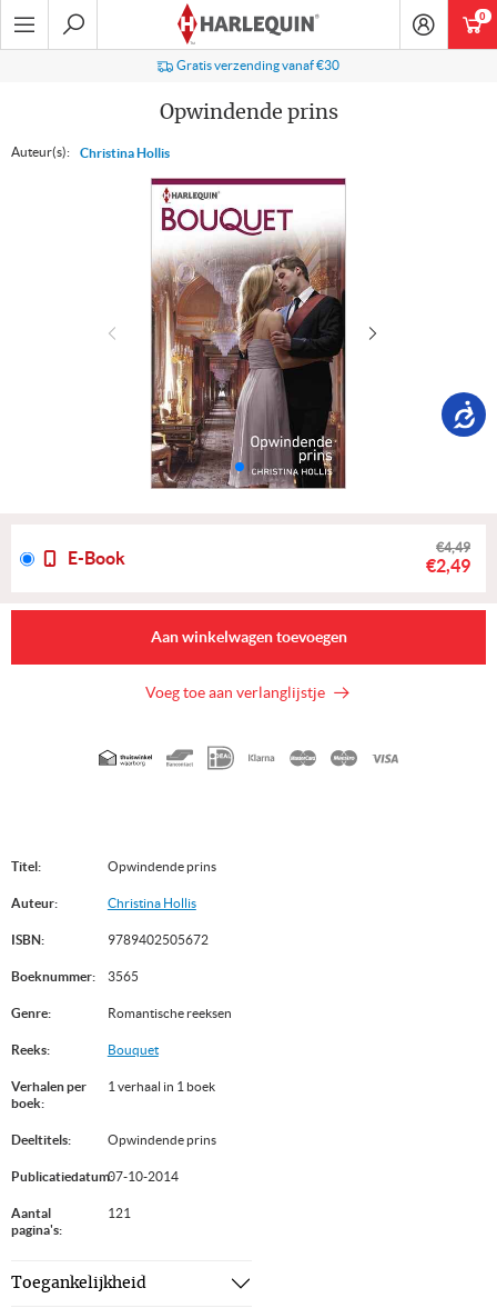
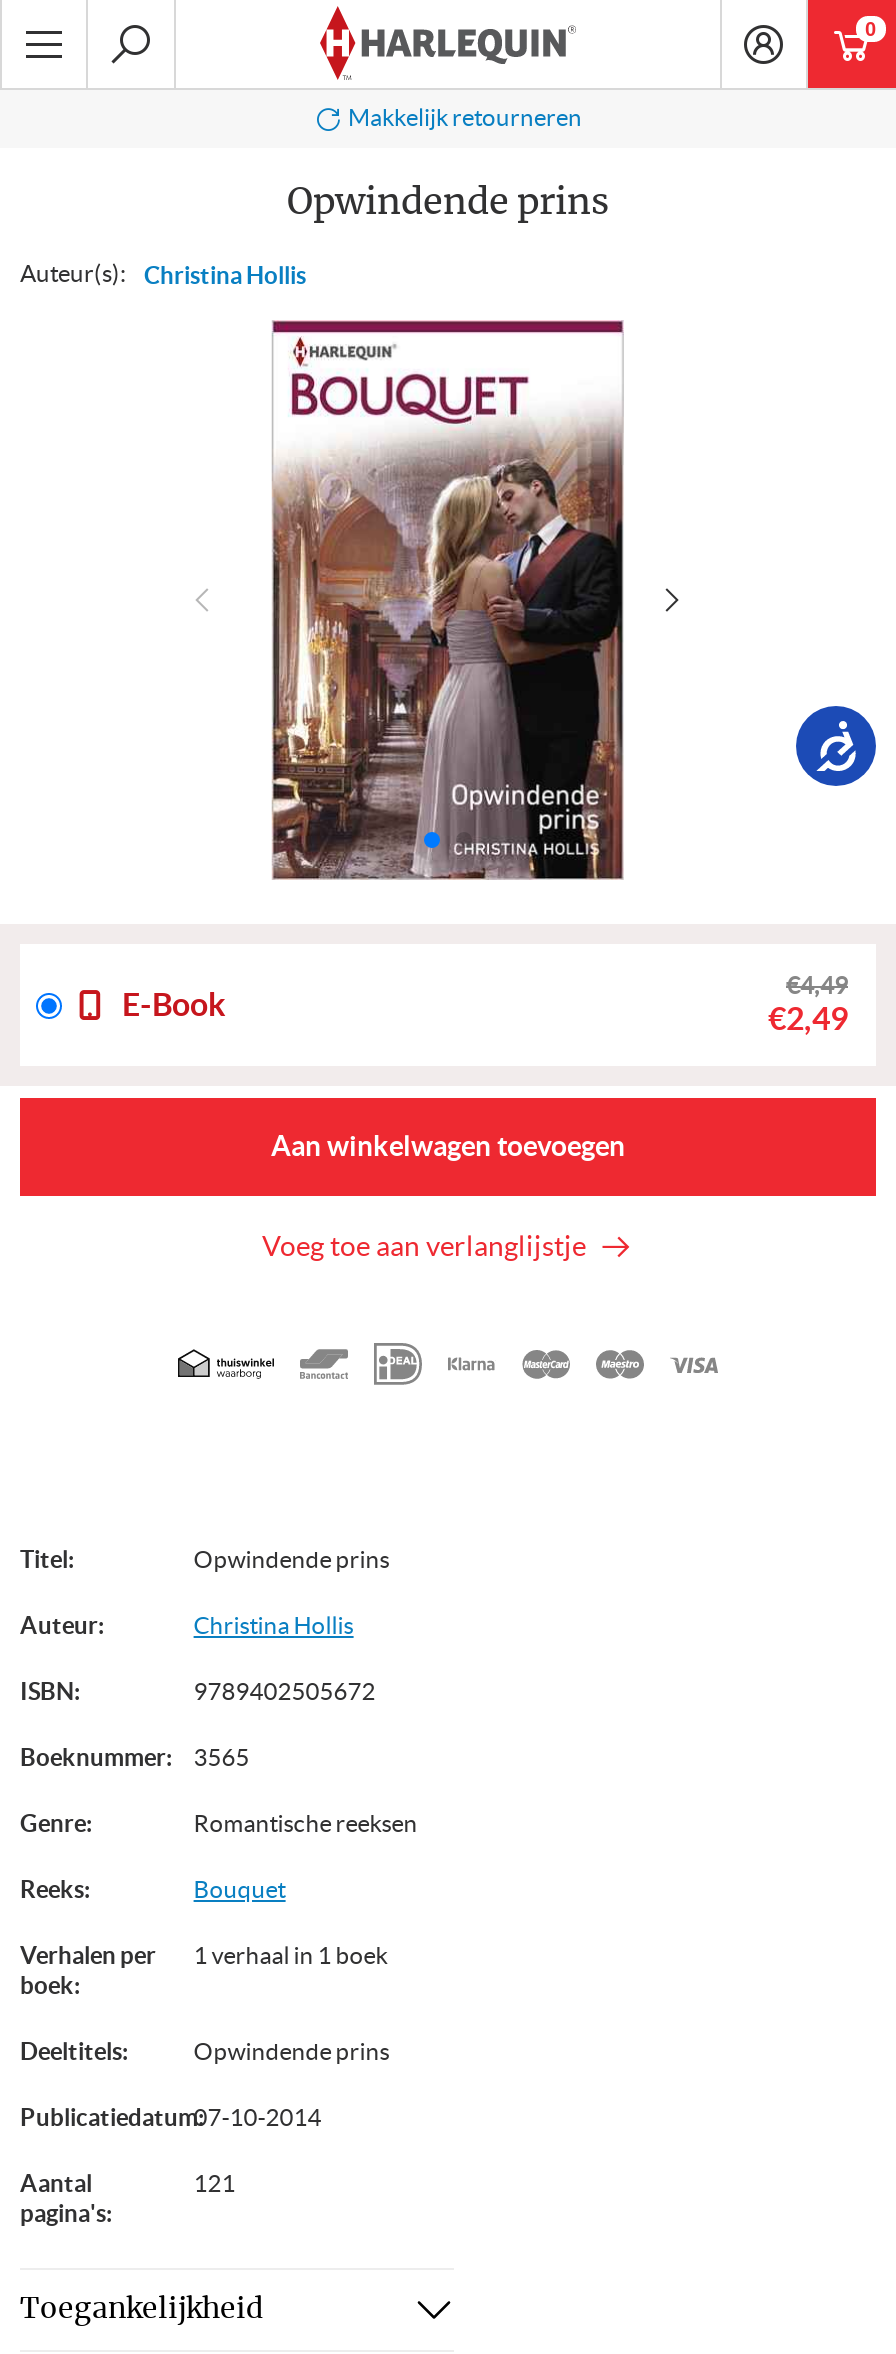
- Gratis verzending vanaf €30
+ Makkelijk retourneren
